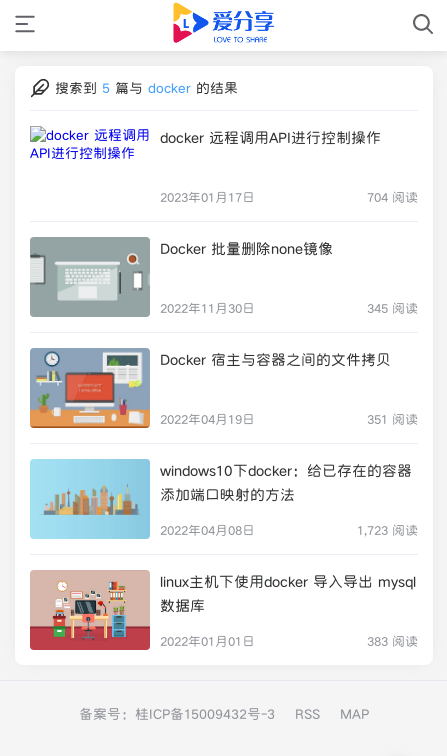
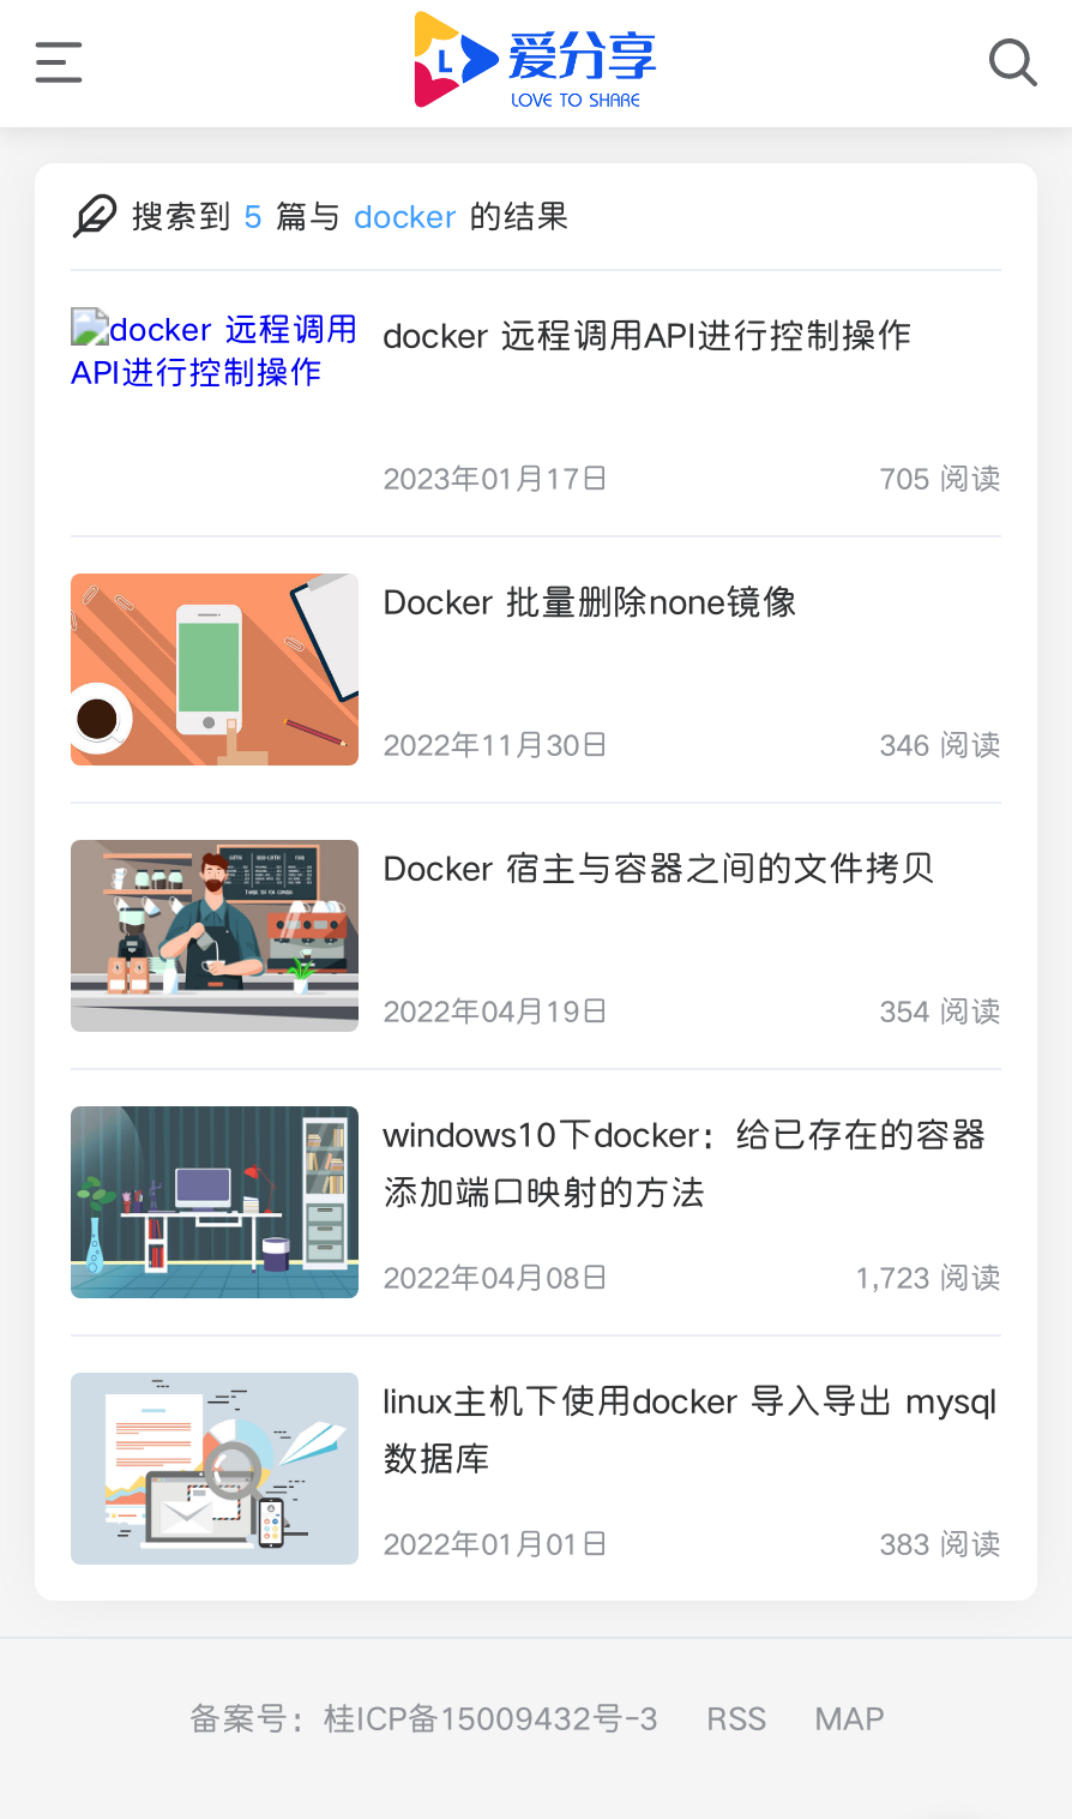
- 704 阅读
+ 705 阅读

- [image]
+ [image]

- 345 阅读
+ 346 阅读

- [image]
+ [image]

- 351 阅读
+ 354 阅读

- [image]
+ [image]

- [image]
+ [image]
